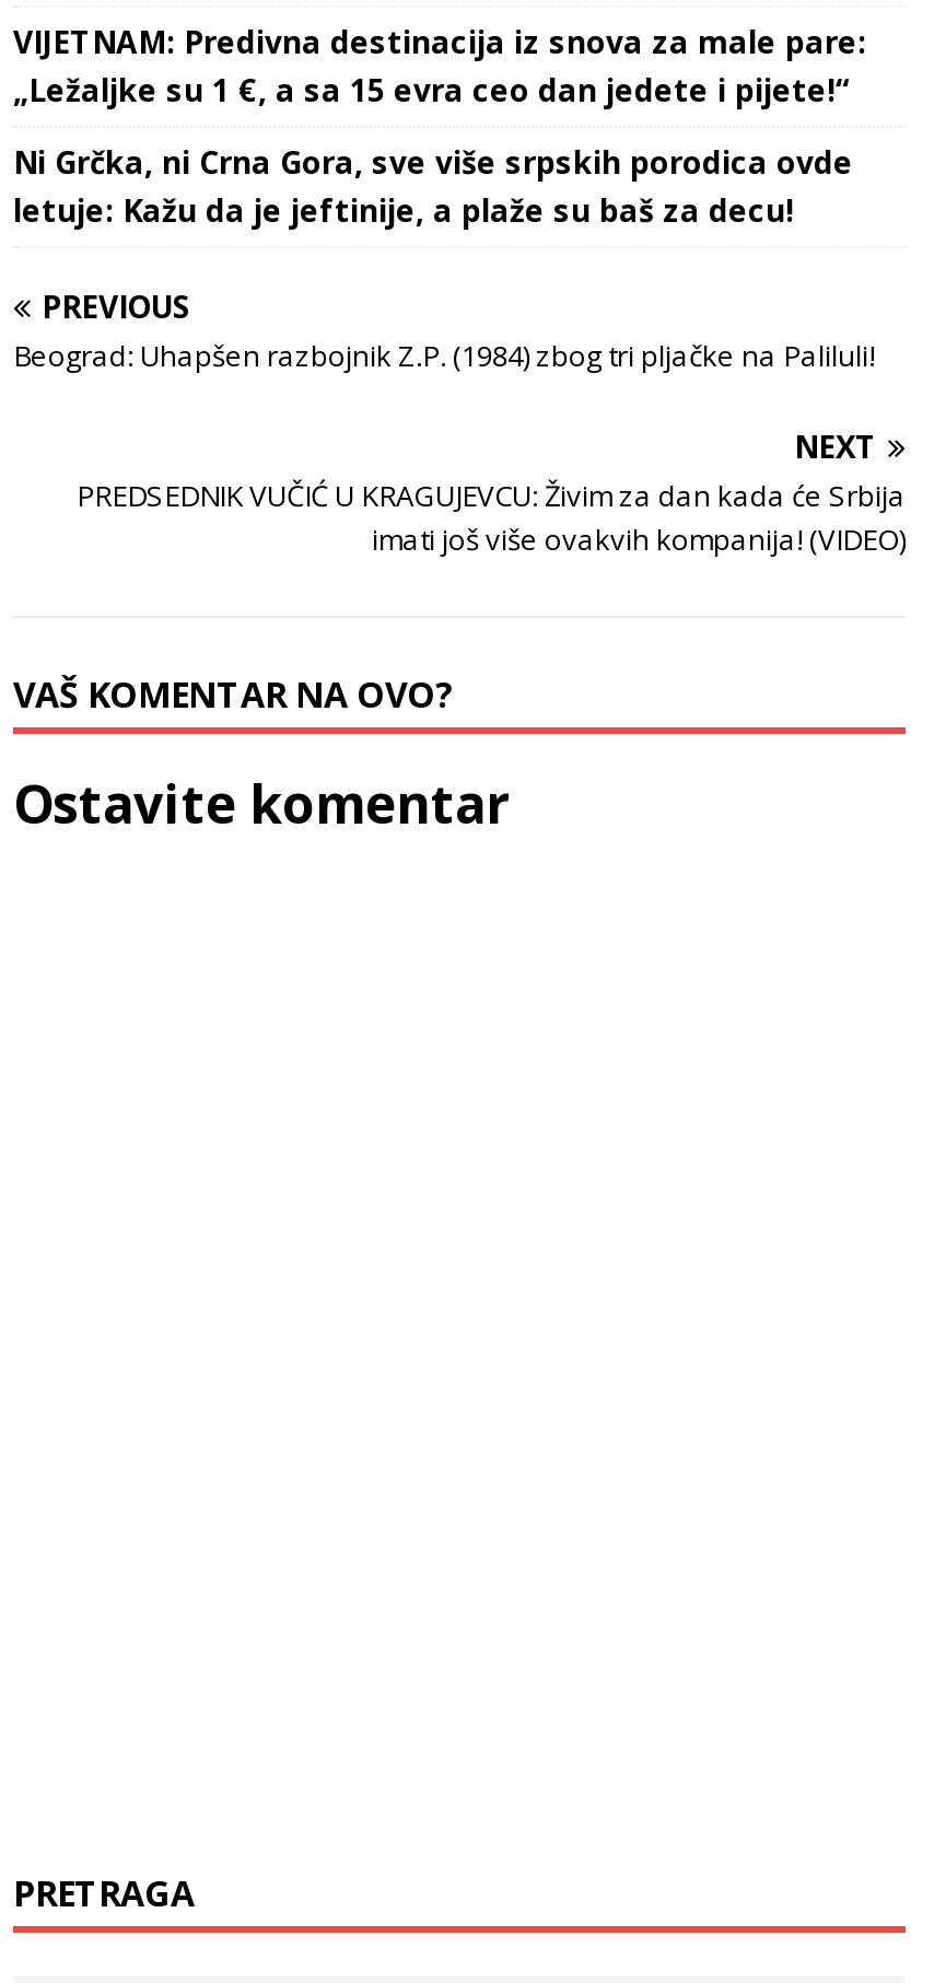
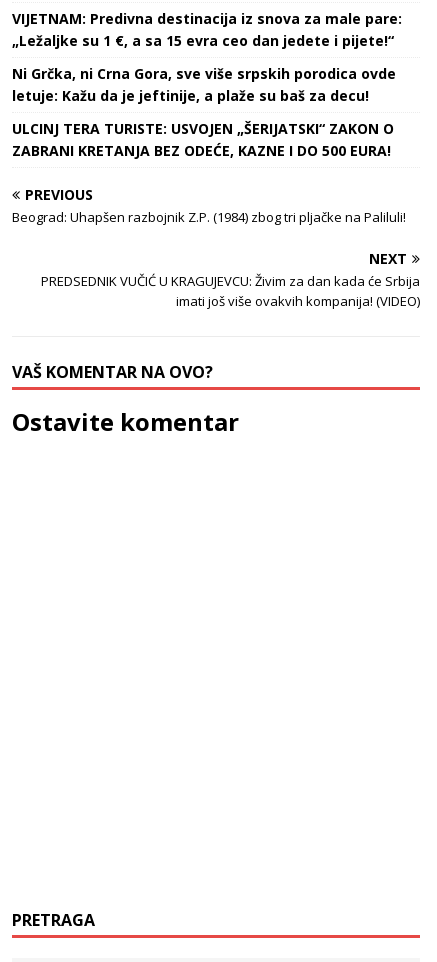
+ ULCINJ TERA TURISTE: USVOJEN „ŠERIJATSKI“ ZAKON O
+ ZABRANI KRETANJA BEZ ODEĆE, KAZNE I DO 500 EURA!
